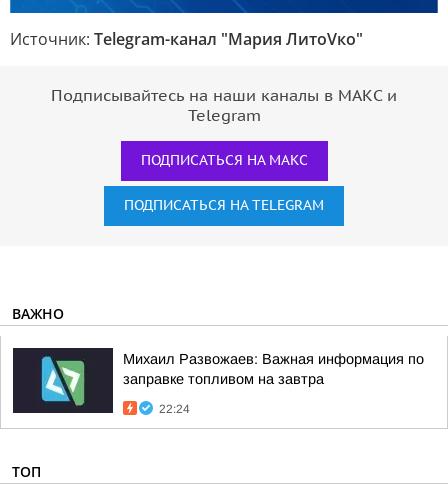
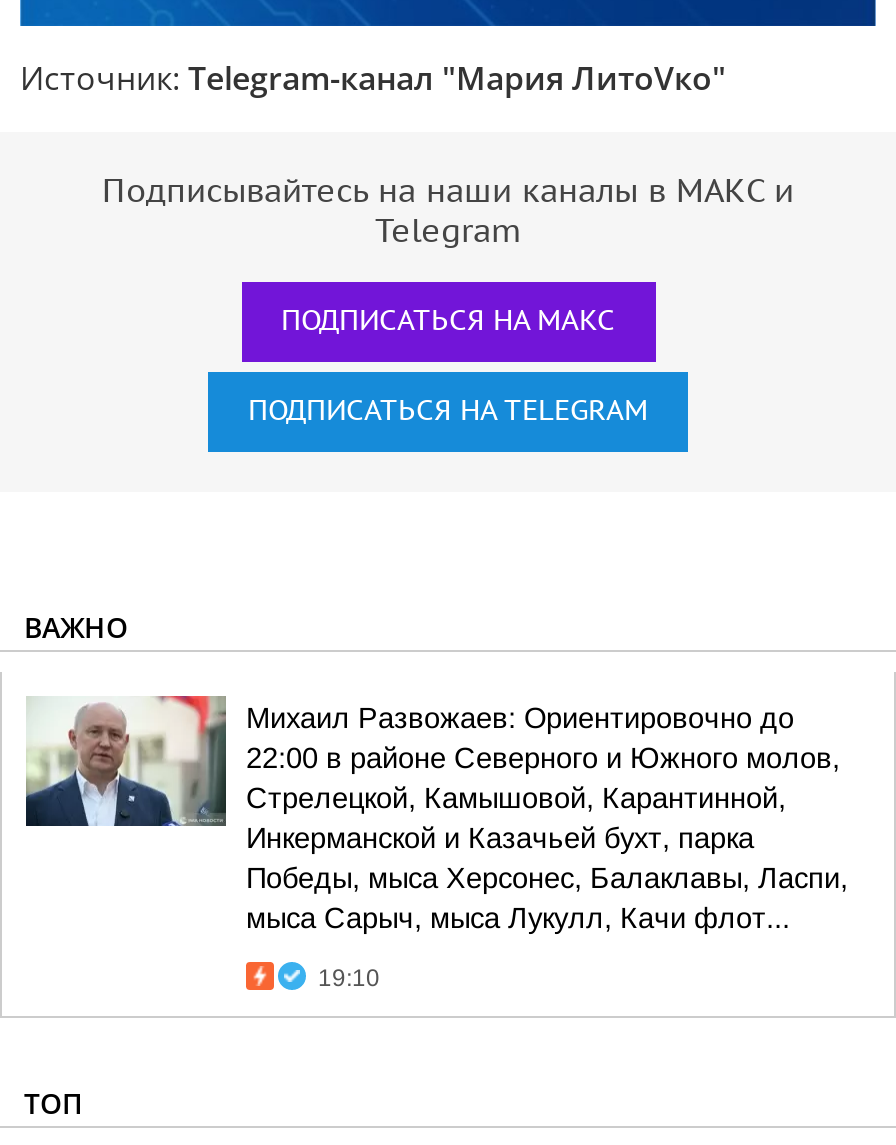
- [image]
- Михаил Развожаев: Важная информация по
- заправке топливом на завтра
+ [image]
+ Михаил Развожаев: Ориентировочно до
+ 22:00 в районе Северного и Южного молов,
+ Стрелецкой, Камышовой, Карантинной,
+ Инкерманской и Казачьей бухт, парка
+ Победы, мыса Херсонес, Балаклавы, Ласпи,
+ мыса Сарыч, мыса Лукулл, Качи флот...

- 22:24
+ 19:10
